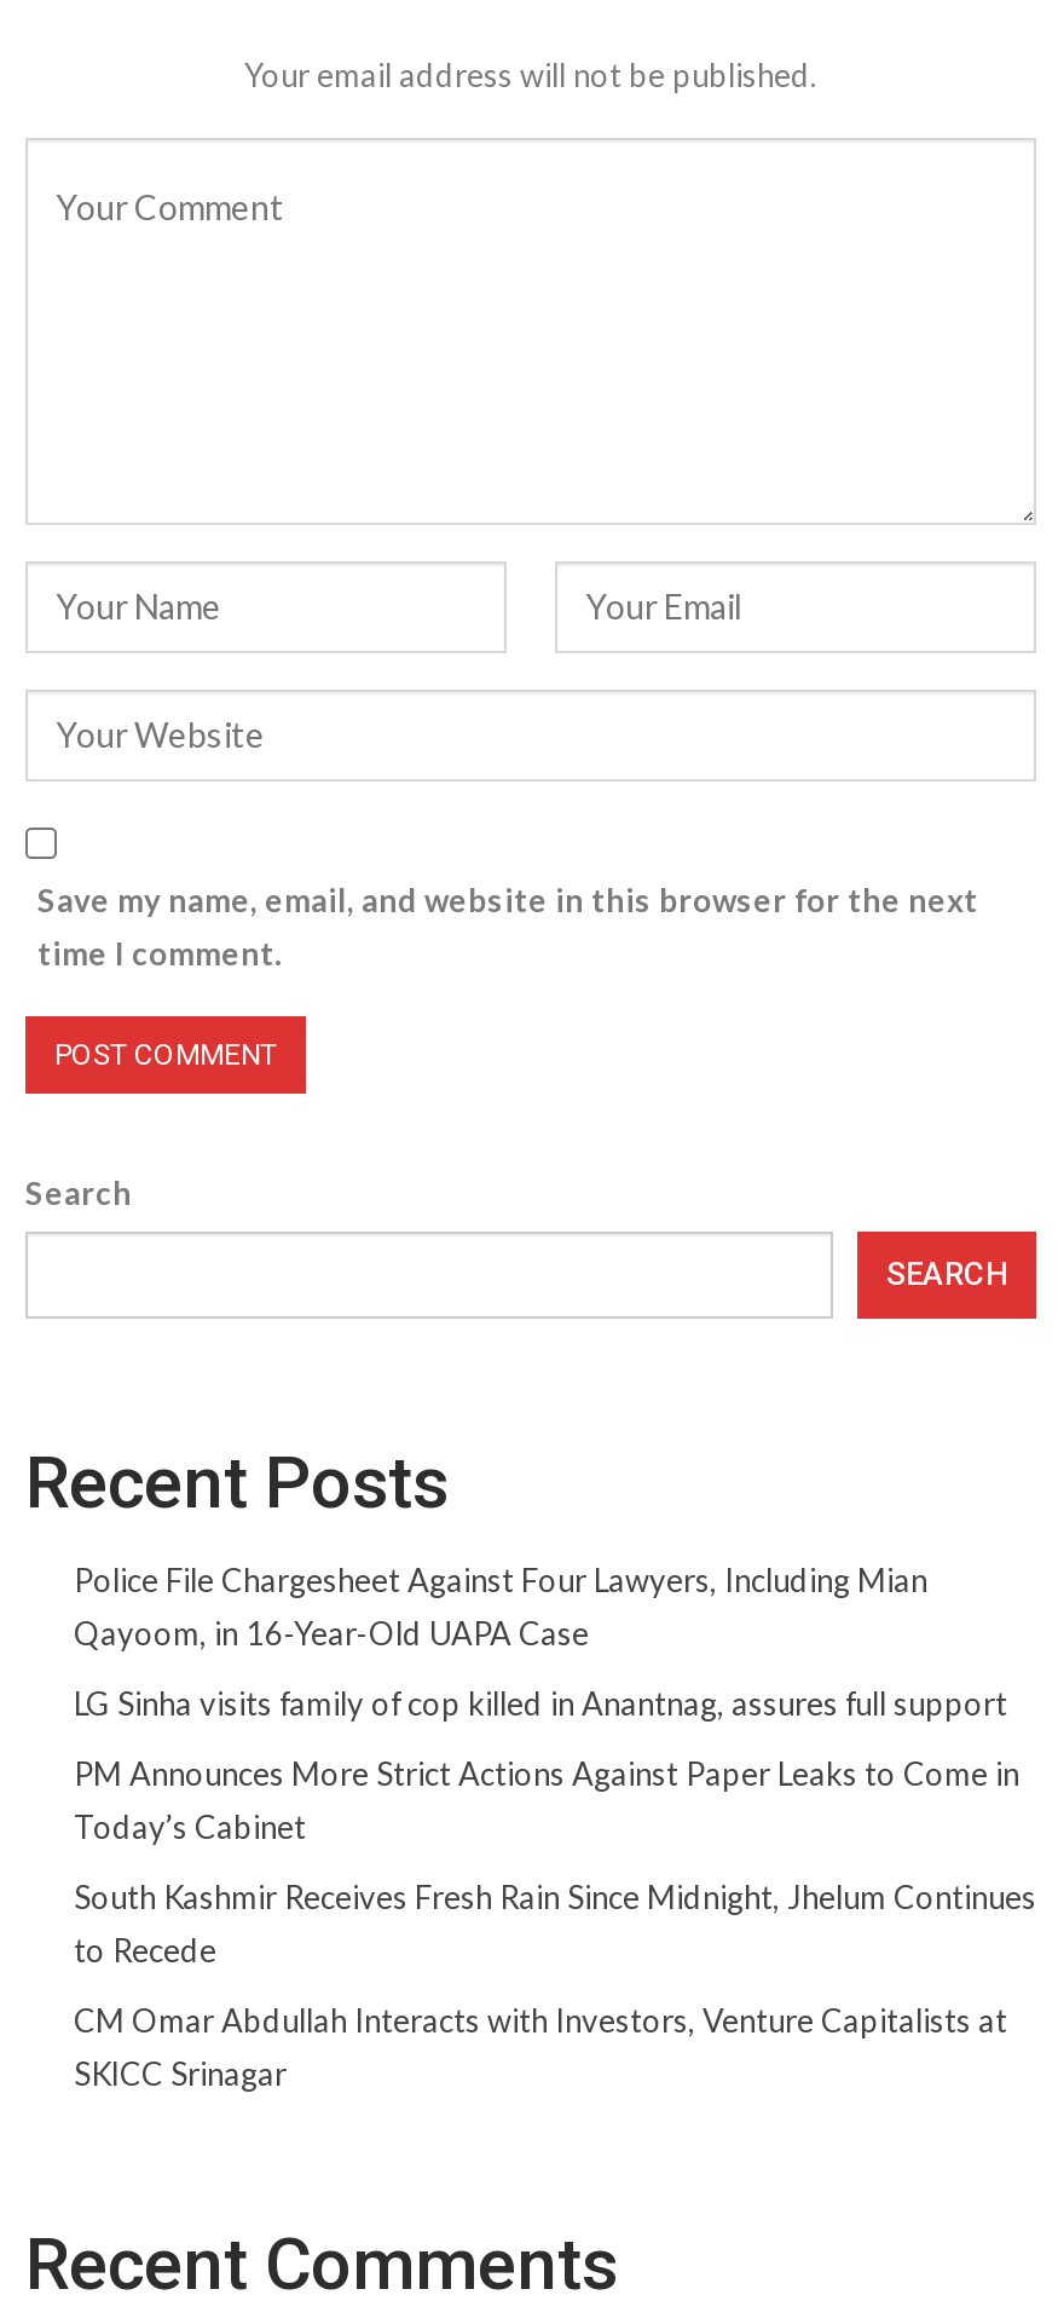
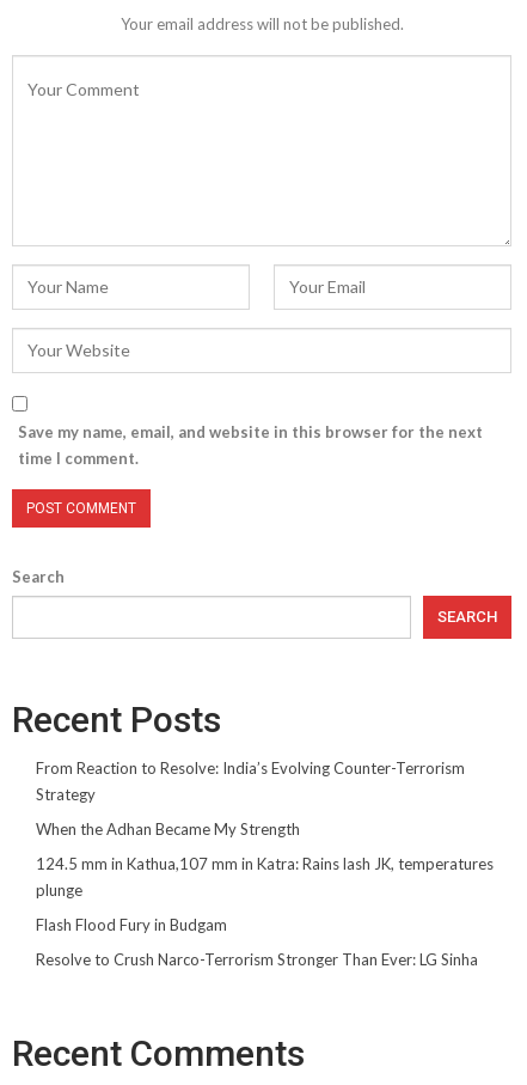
- Police File Chargesheet Against Four Lawyers, Including Mian
- Qayoom, in 16-Year-Old UAPA Case
+ From Reaction to Resolve: India’s Evolving Counter-Terrorism
+ Strategy

- LG Sinha visits family of cop killed in Anantnag, assures full support
+ When the Adhan Became My Strength

- PM Announces More Strict Actions Against Paper Leaks to Come in
- Today’s Cabinet
+ 124.5 mm in Kathua,107 mm in Katra: Rains lash JK, temperatures
+ plunge

- South Kashmir Receives Fresh Rain Since Midnight, Jhelum Continues
- to Recede
+ Flash Flood Fury in Budgam

- CM Omar Abdullah Interacts with Investors, Venture Capitalists at
- SKICC Srinagar
+ Resolve to Crush Narco-Terrorism Stronger Than Ever: LG Sinha
